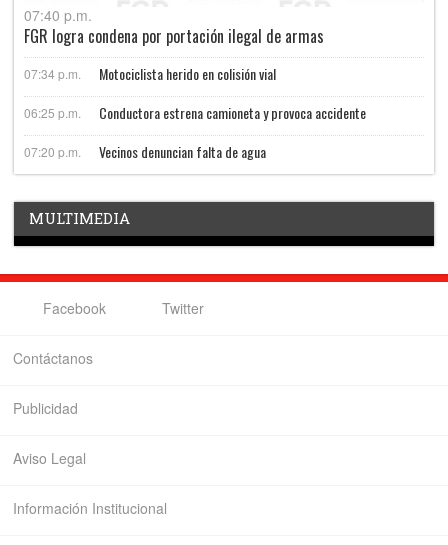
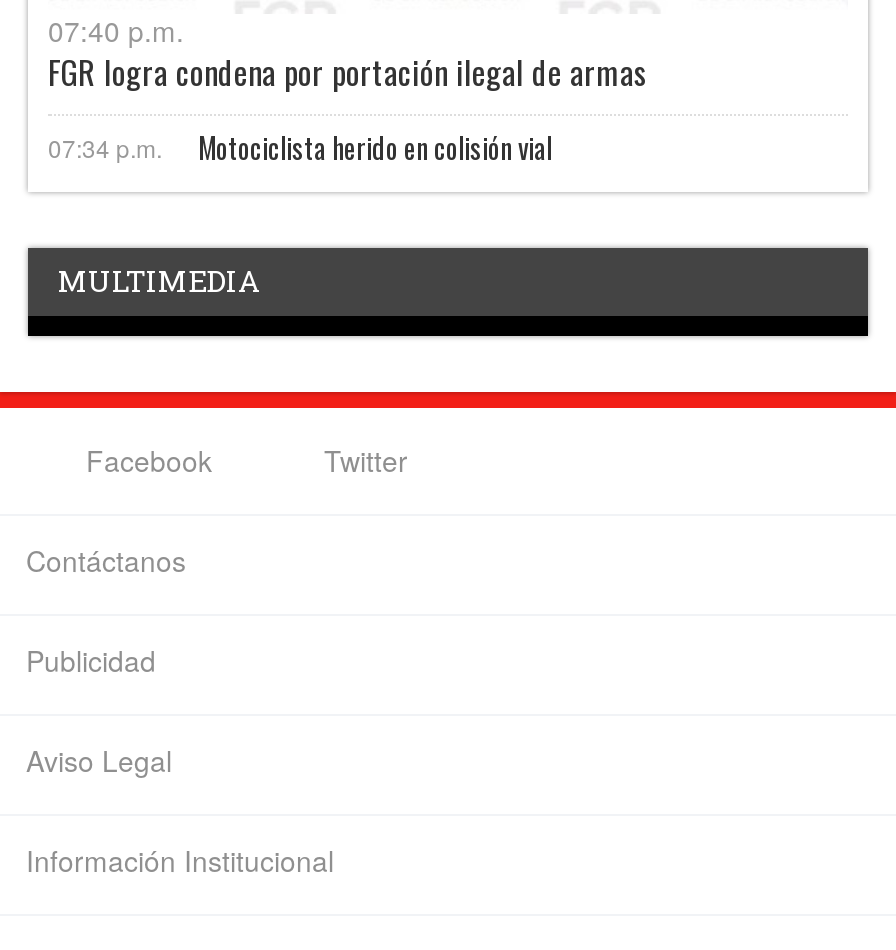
- 06:25 p.m.
- Conductora estrena camioneta y provoca accidente
- 07:20 p.m.
- Vecinos denuncian falta de agua
